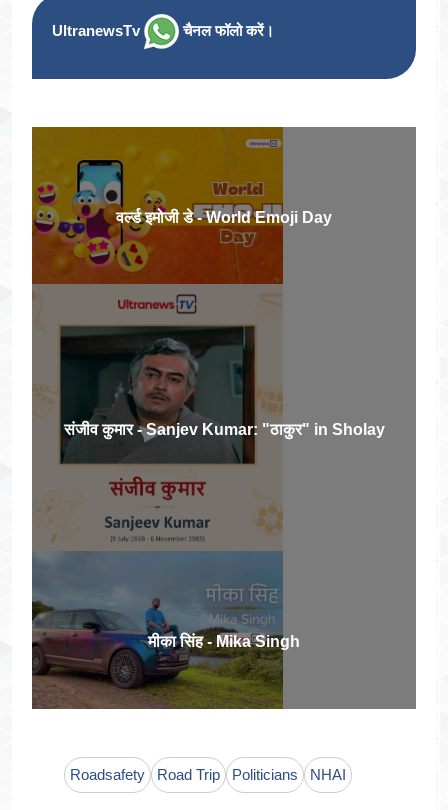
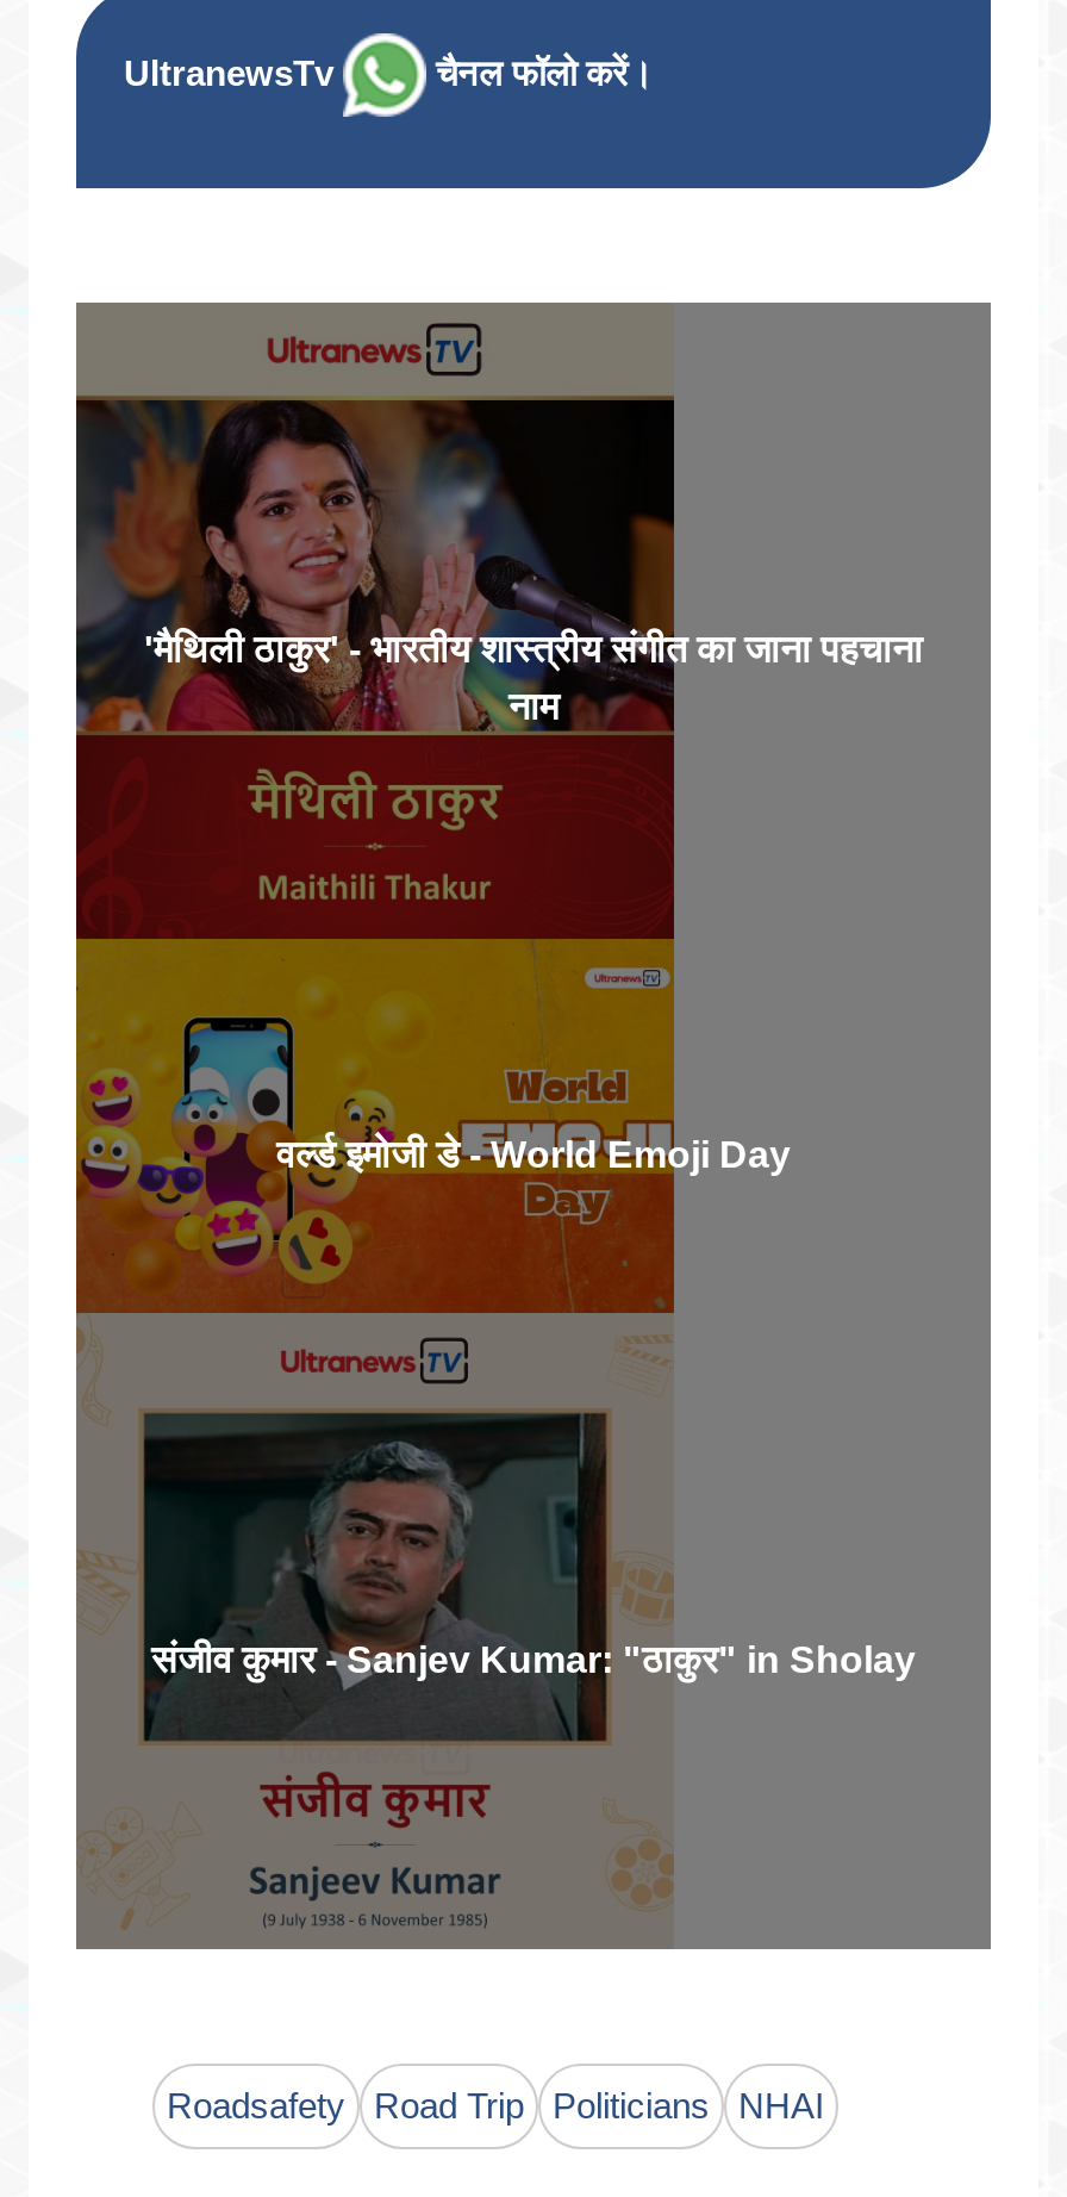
+ [image]
+ 'मैथिली ठाकुर' - भारतीय शास्त्रीय संगीत का जाना पहचाना
+ नाम

moved down: [image] | वर्ल्ड इमोजी डे - World Emoji Day | संजीव कुमार - Sanjev Kumar: "ठाकुर" in Sholay

moved down: [image]

- [image]
- मीका सिंह - Mika Singh
